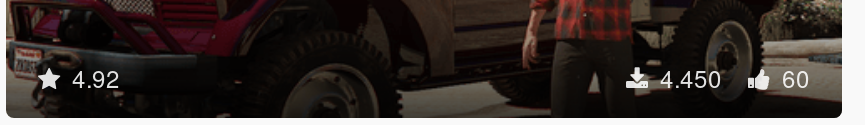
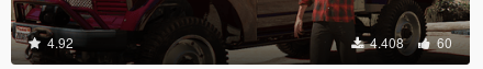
- 4.450 60
+ 4.408 60
